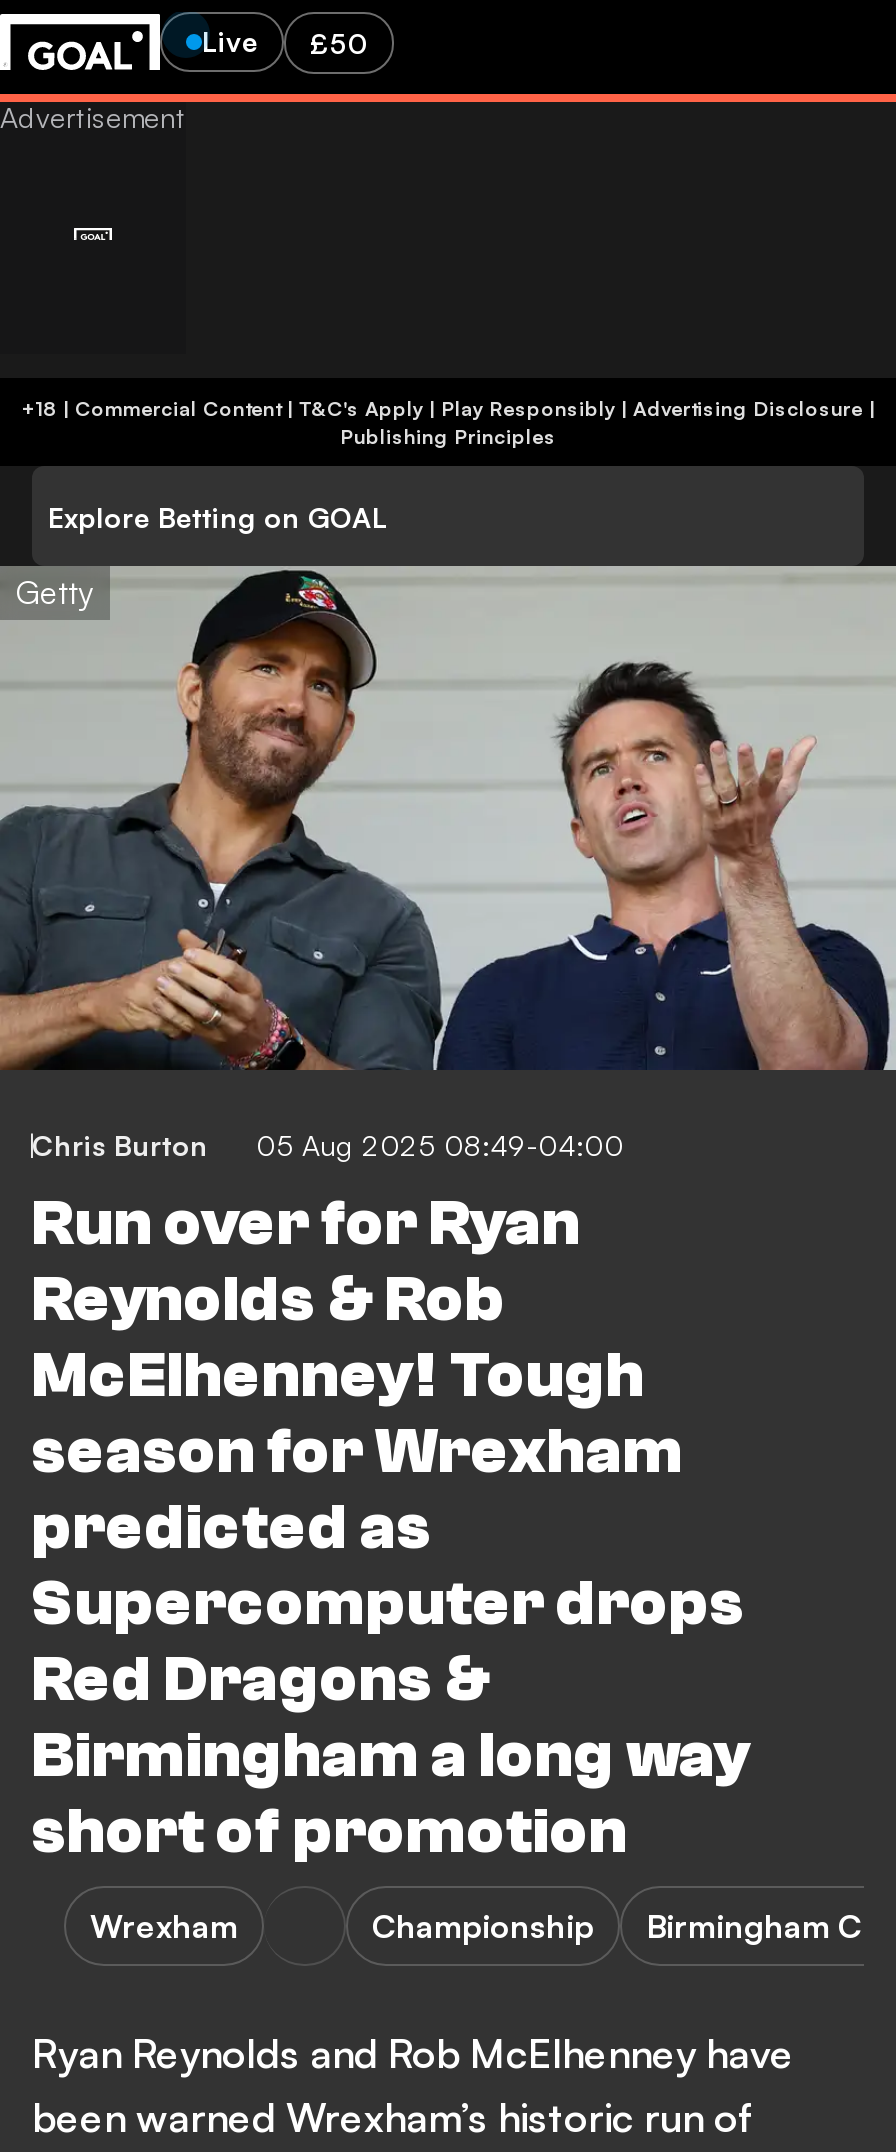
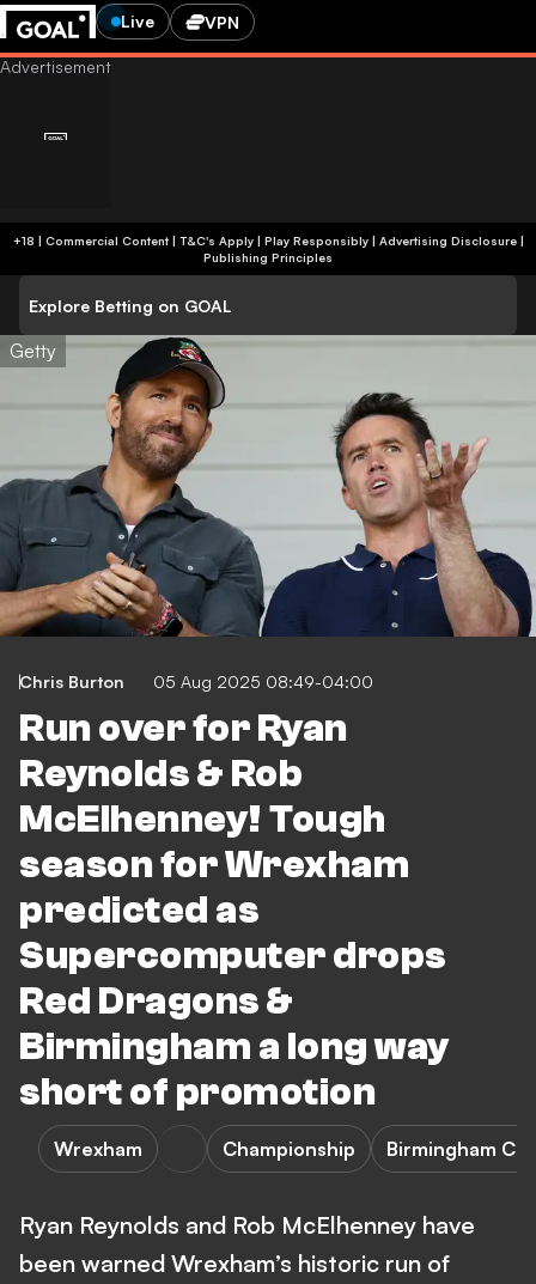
- £50
+ VPN
